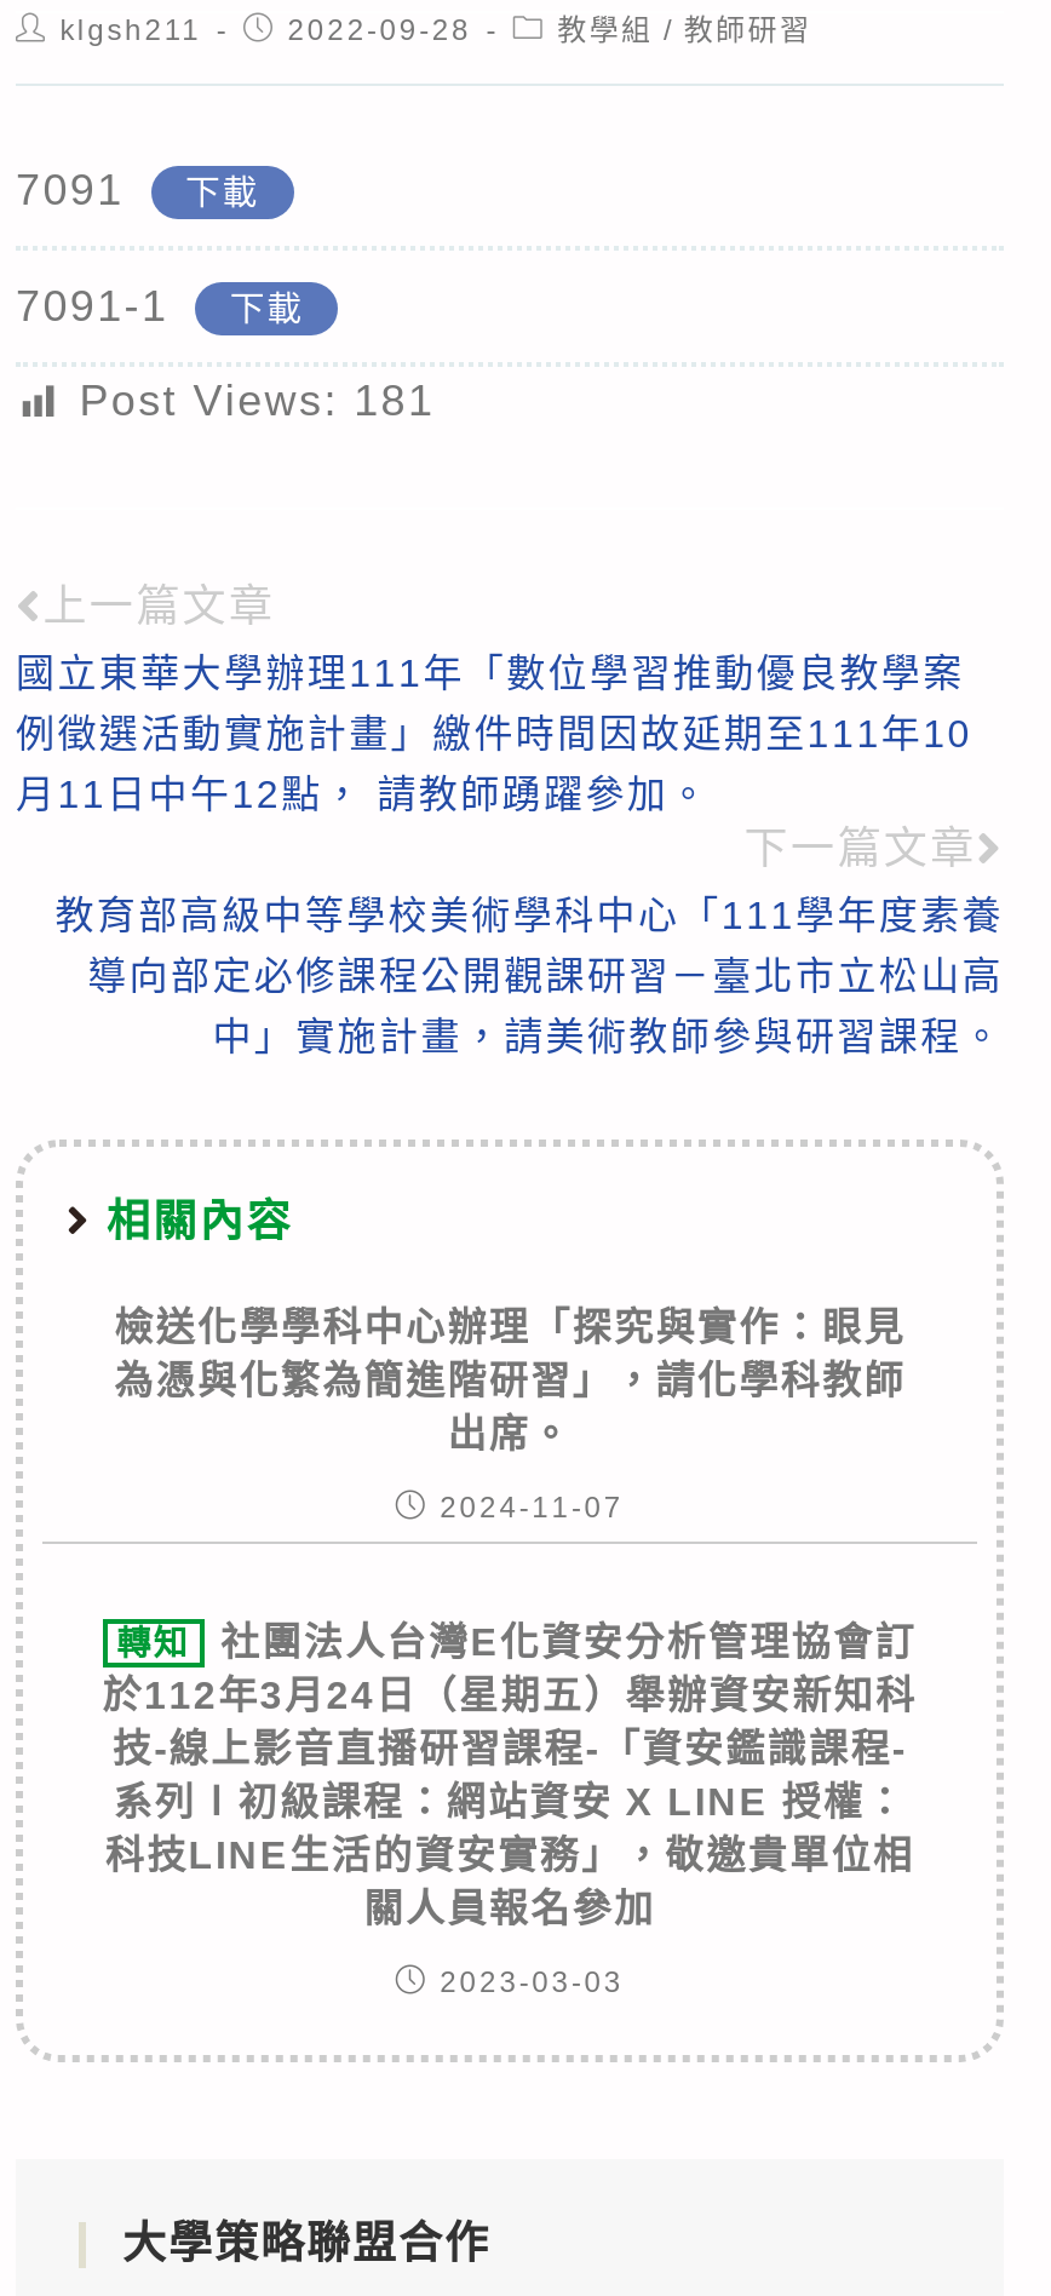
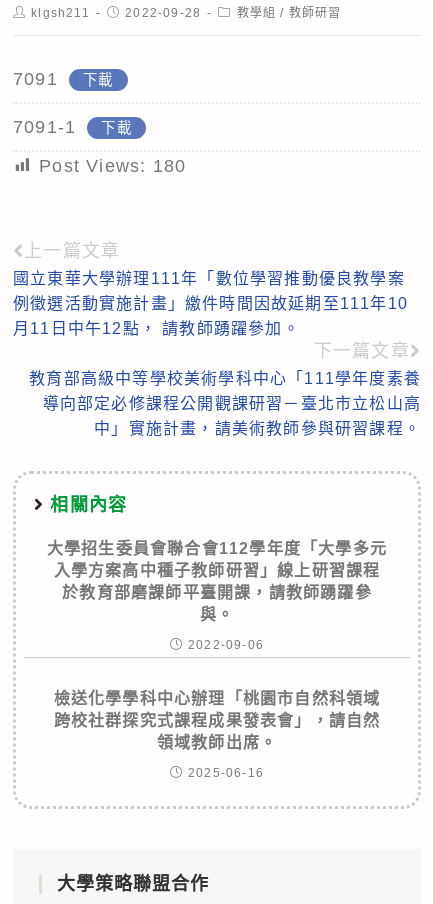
- Post Views: 181
+ Post Views: 180

- 檢送化學學科中心辦理「探究與實作：眼見
- 為憑與化繁為簡進階研習」，請化學科教師
- 出席。
+ 大學招生委員會聯合會112學年度「大學多元
+ 入學方案高中種子教師研習」線上研習課程
+ 於教育部磨課師平臺開課，請教師踴躍參
+ 與。

- 2024-11-07
+ 2022-09-06

- 轉知
- 社團法人台灣E化資安分析管理協會訂
- 於112年3月24日（星期五）舉辦資安新知科
- 技-線上影音直播研習課程-「資安鑑識課程-
- 系列Ⅰ初級課程：網站資安 X LINE 授權：
- 科技LINE生活的資安實務」，敬邀貴單位相
- 關人員報名參加
+ 檢送化學學科中心辦理「桃園市自然科領域
+ 跨校社群探究式課程成果發表會」，請自然
+ 領域教師出席。

- 2023-03-03
+ 2025-06-16
